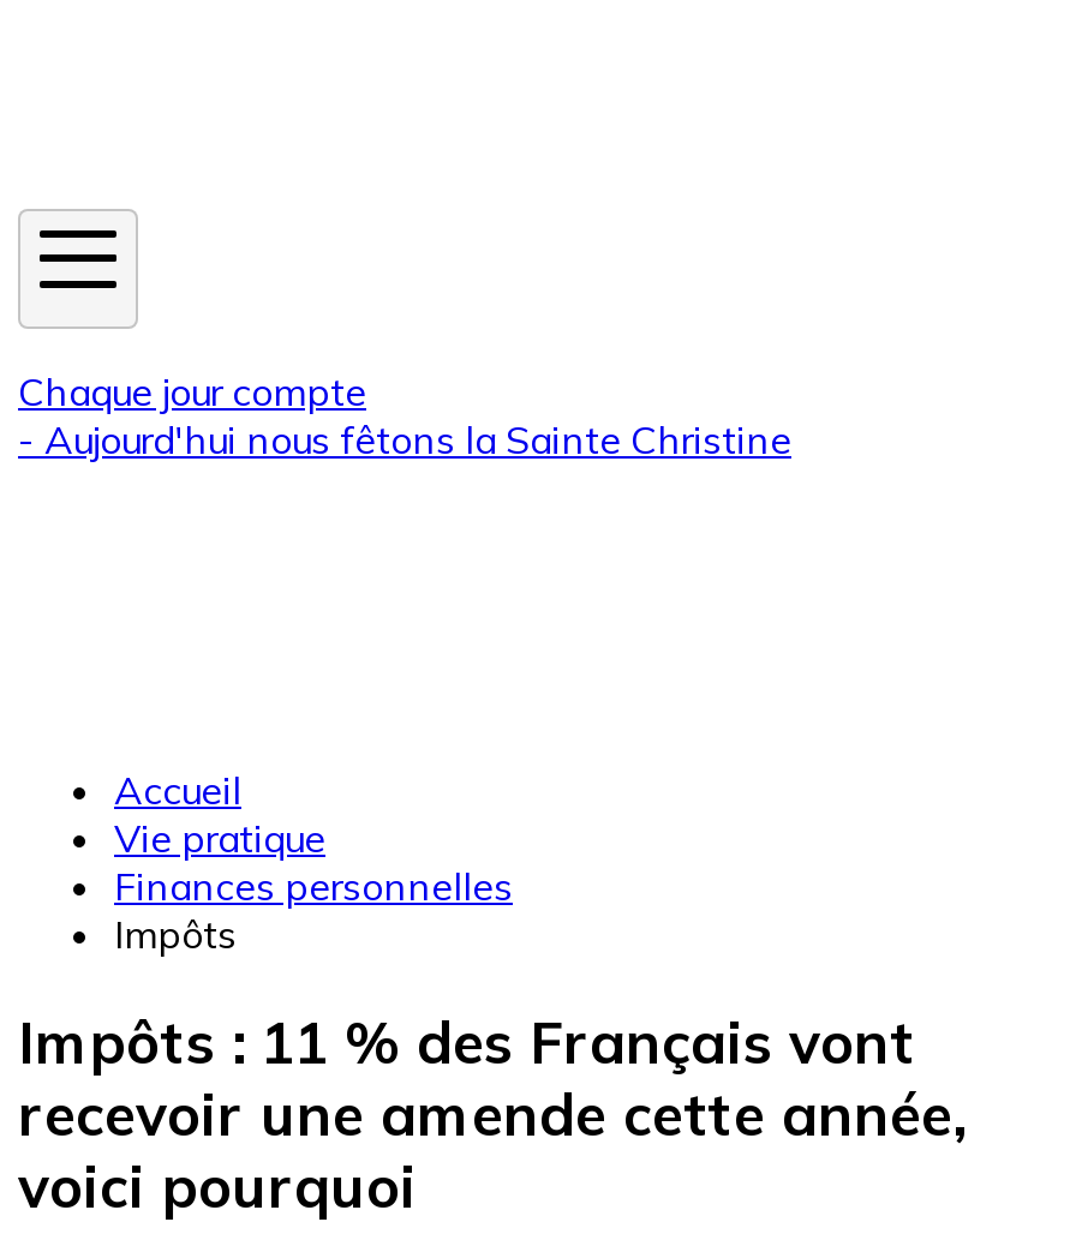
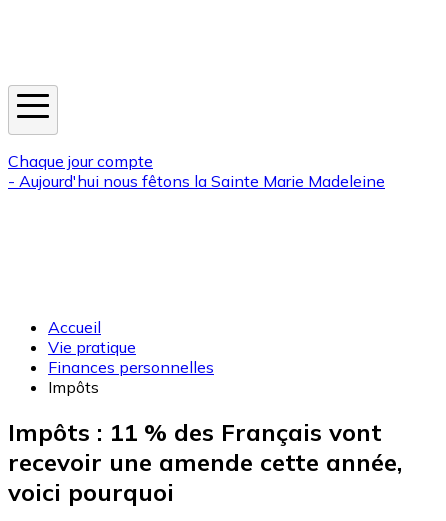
- - Aujourd'hui nous fêtons la Sainte Christine
+ - Aujourd'hui nous fêtons la Sainte Marie Madeleine
